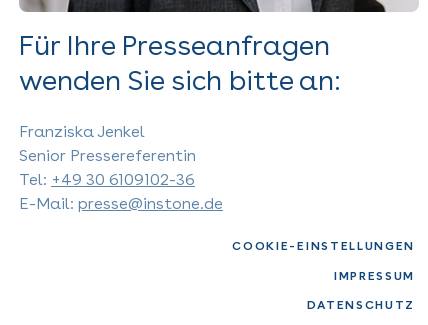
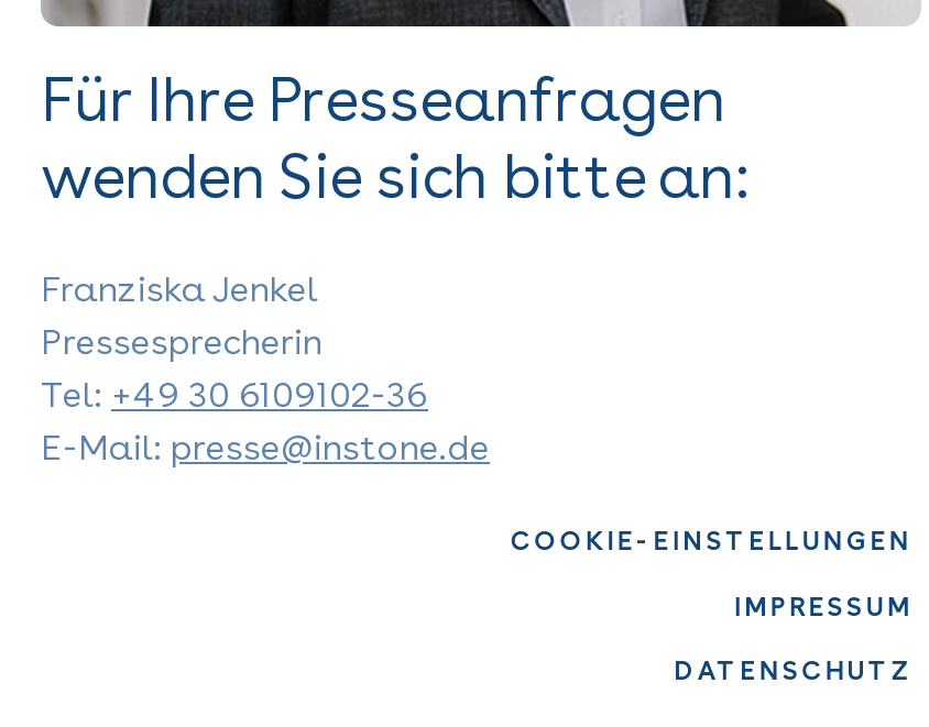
- Senior Pressereferentin
+ Pressesprecherin
